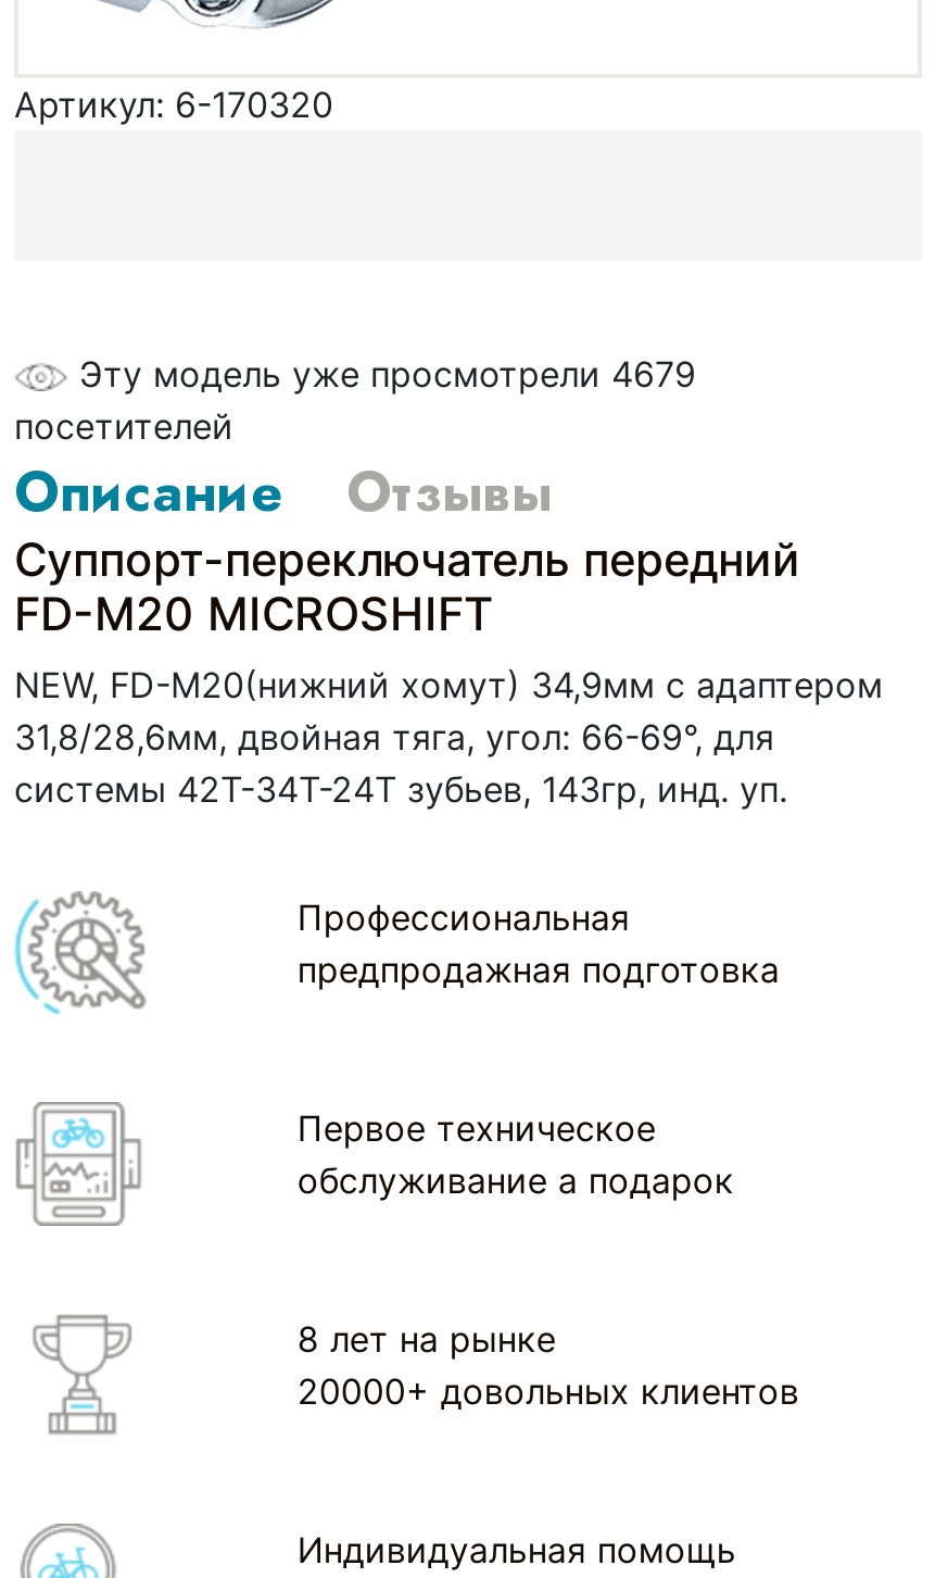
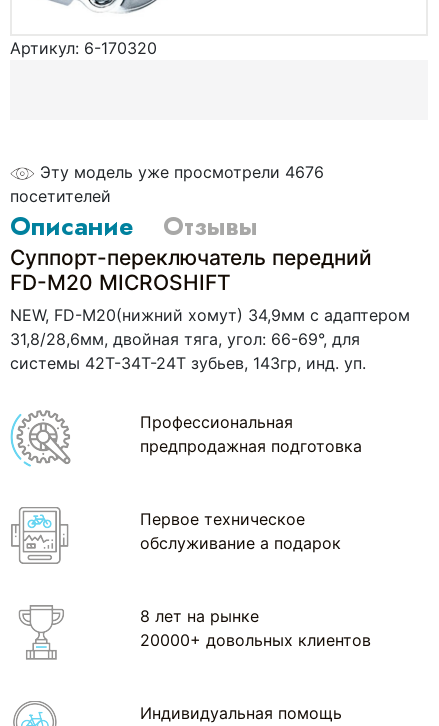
- Эту модель уже просмотрели 4679
+ Эту модель уже просмотрели 4676
